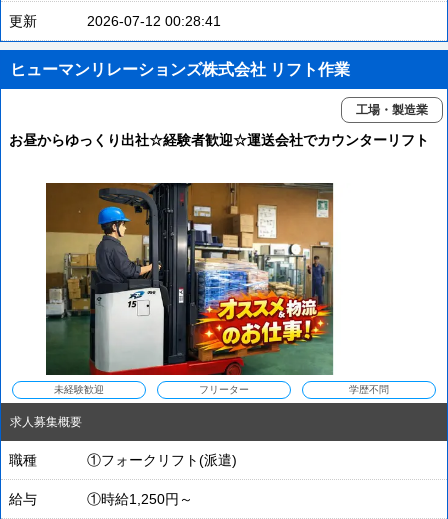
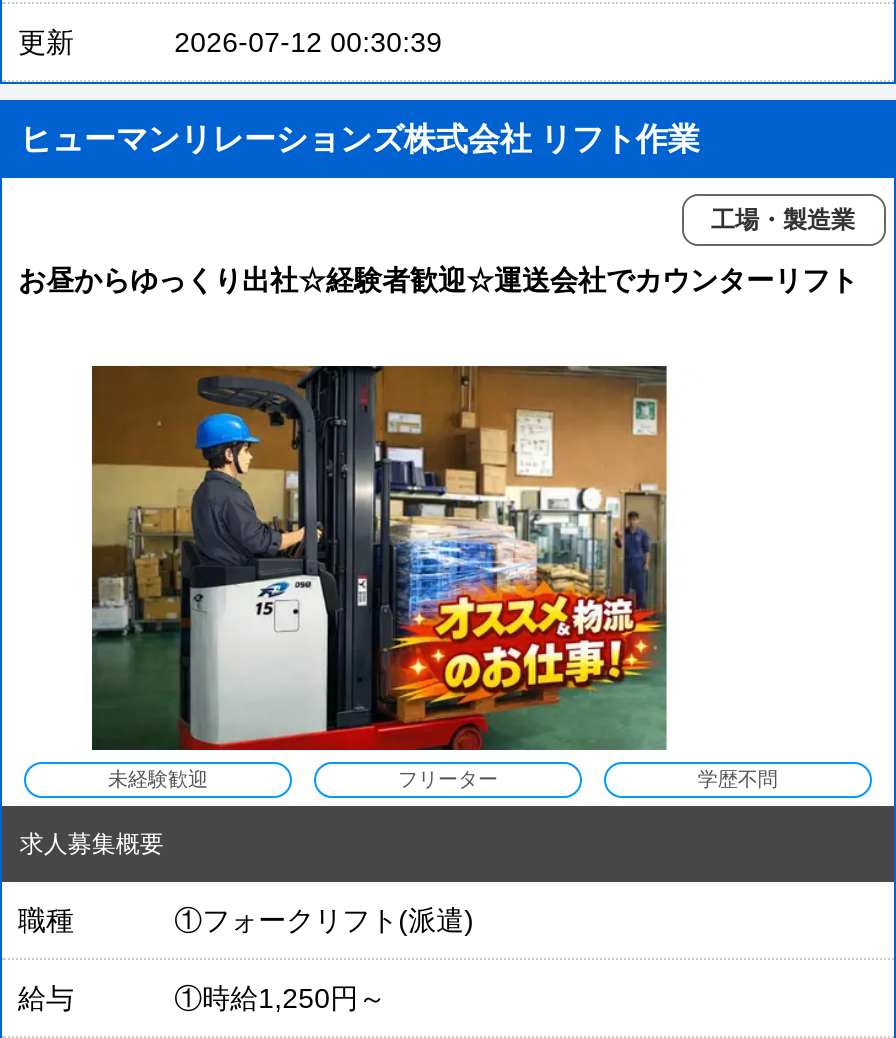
- 2026-07-12 00:28:41
+ 2026-07-12 00:30:39
